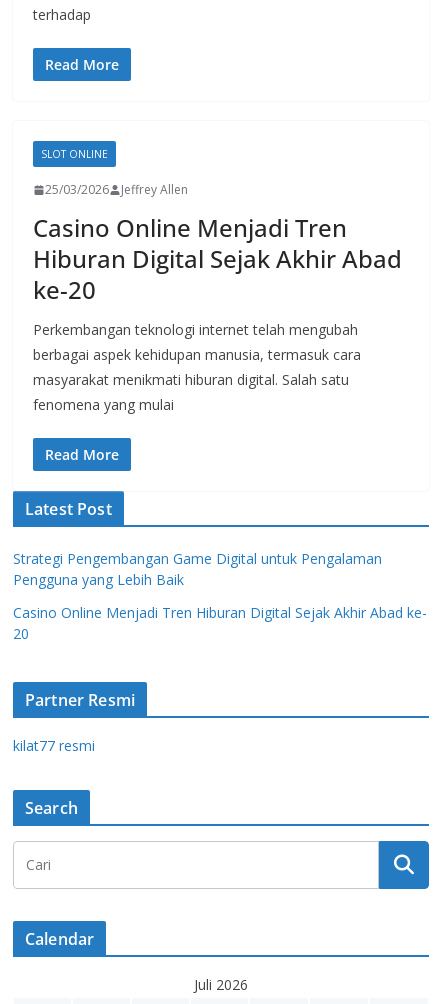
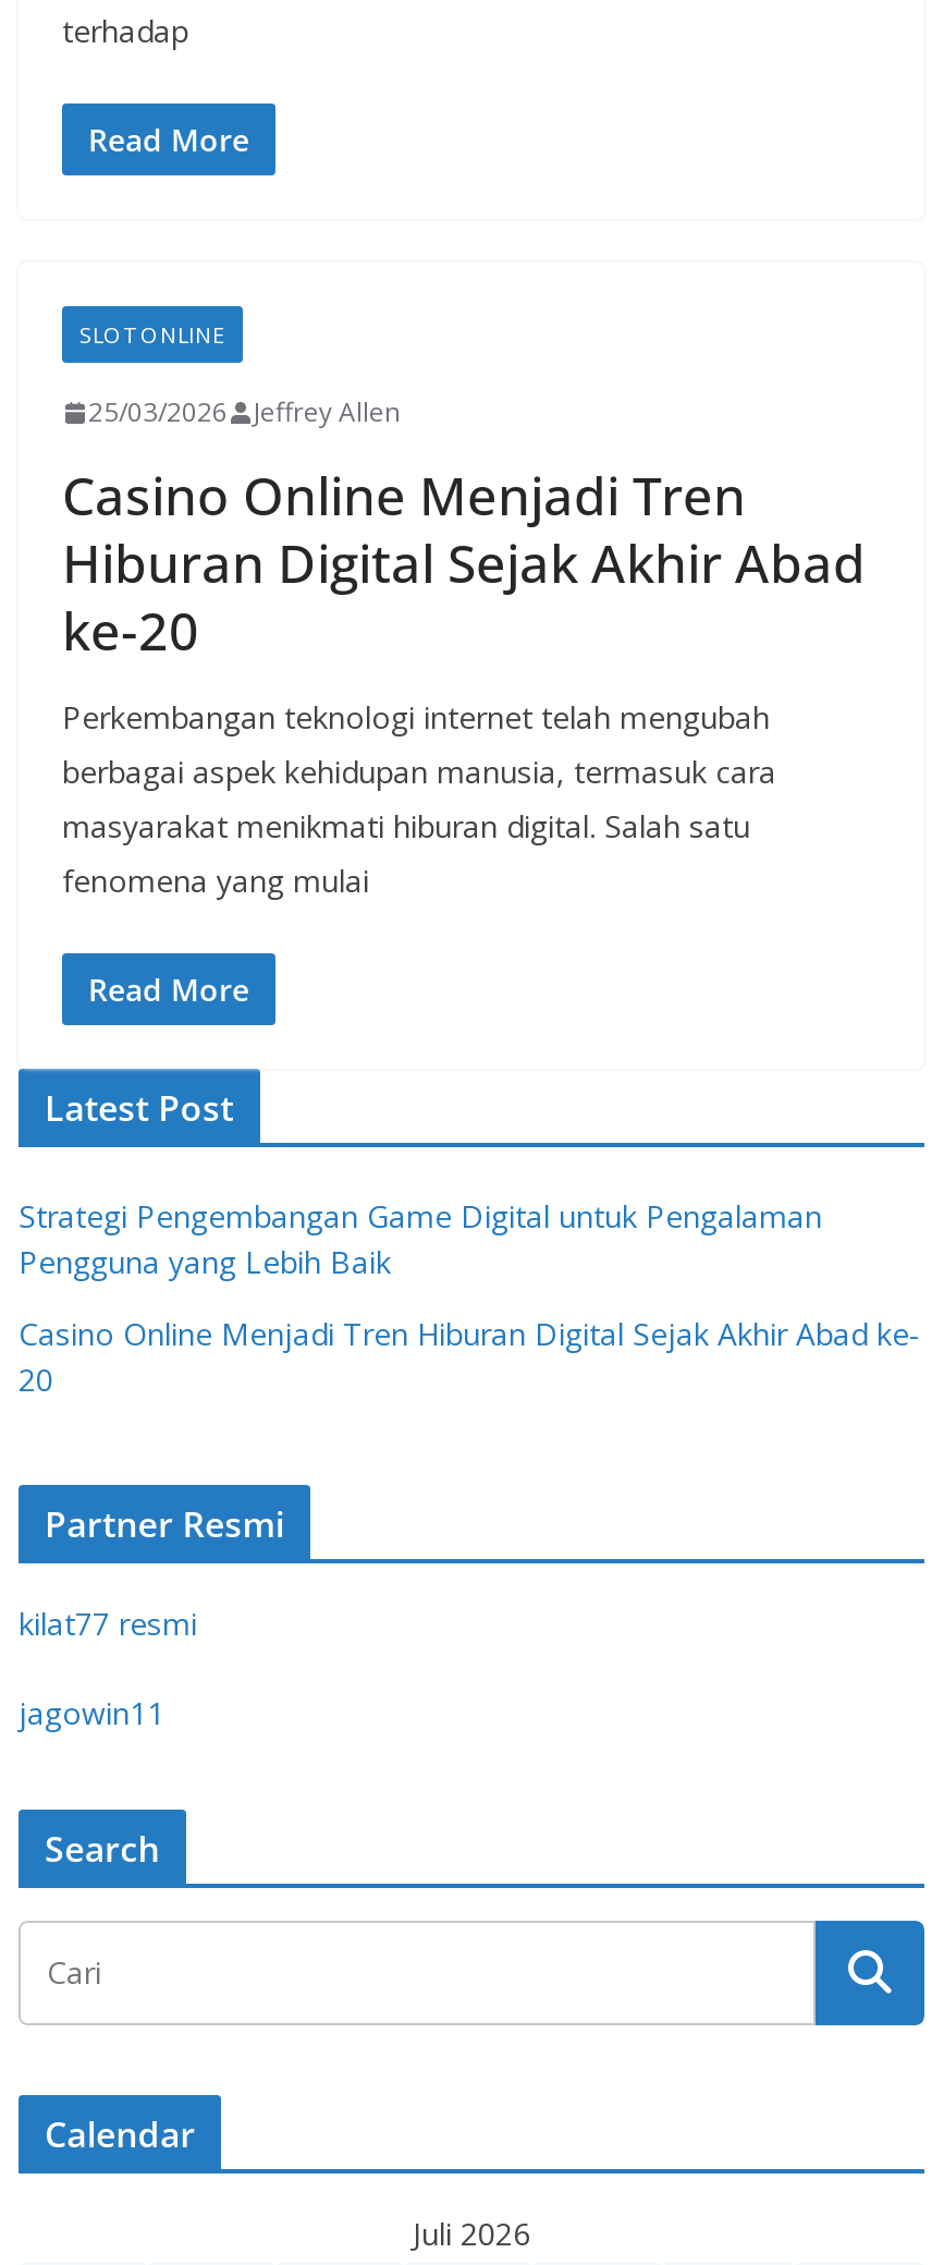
+ jagowin11
